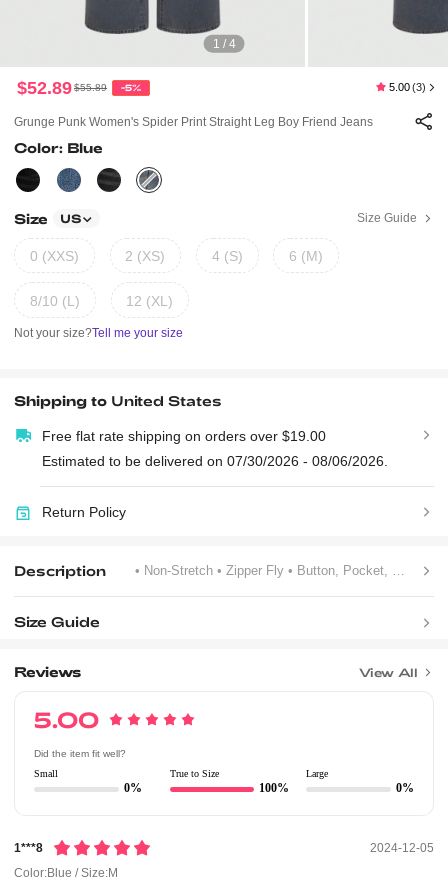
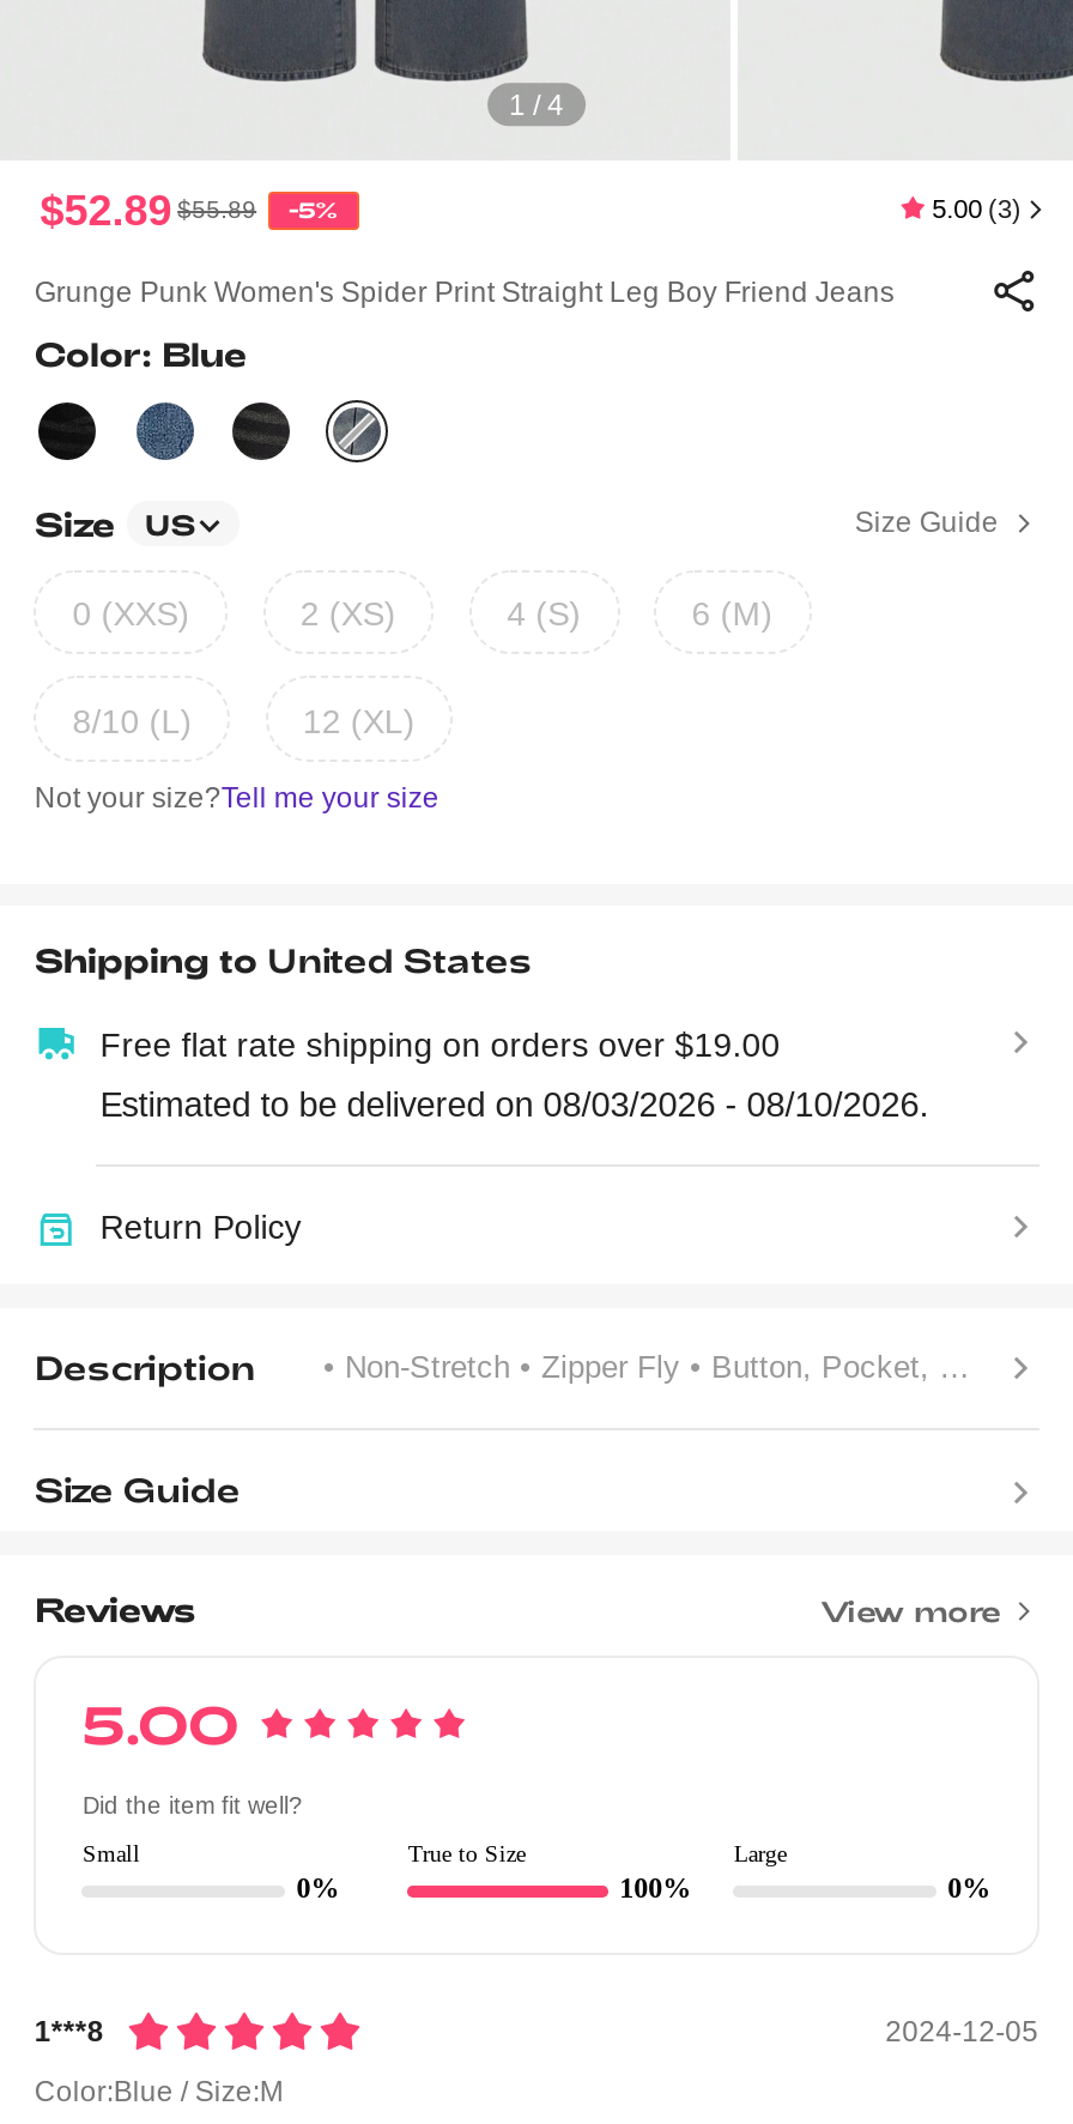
- Estimated to be delivered on 07/30/2026 - 08/06/2026.
+ Estimated to be delivered on 08/03/2026 - 08/10/2026.

- View All
+ View more
